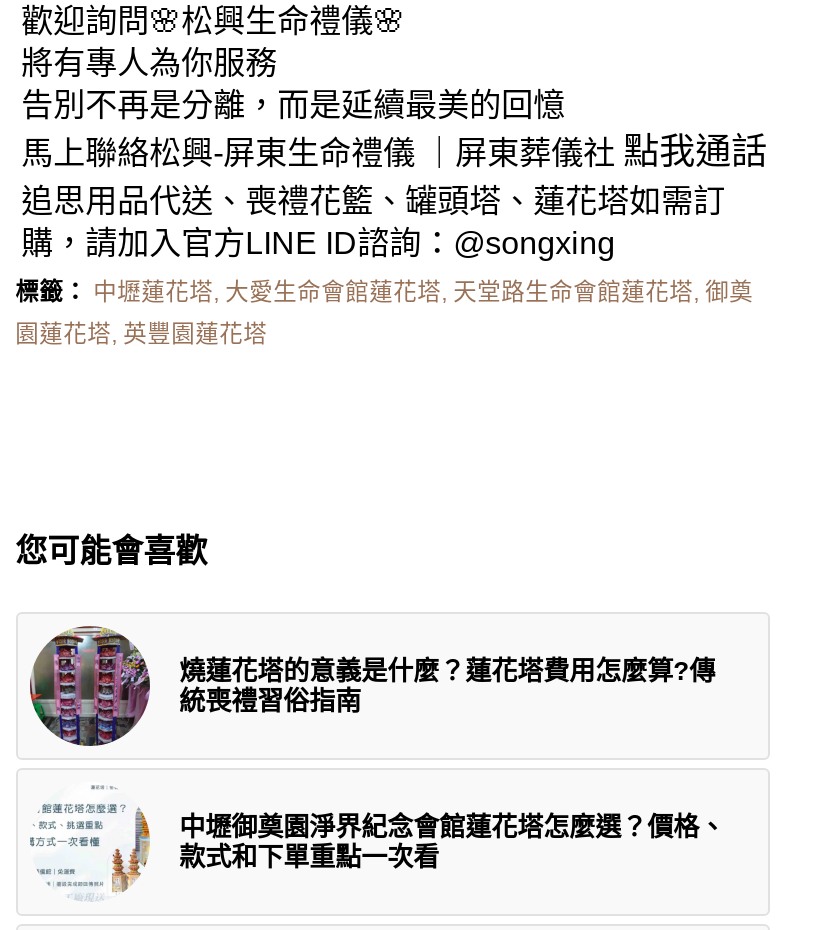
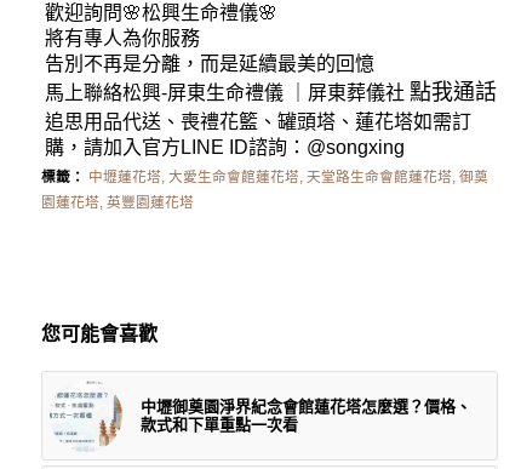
- [image]
- 燒蓮花塔的意義是什麼？蓮花塔費用怎麼算?傳
- 統喪禮習俗指南
